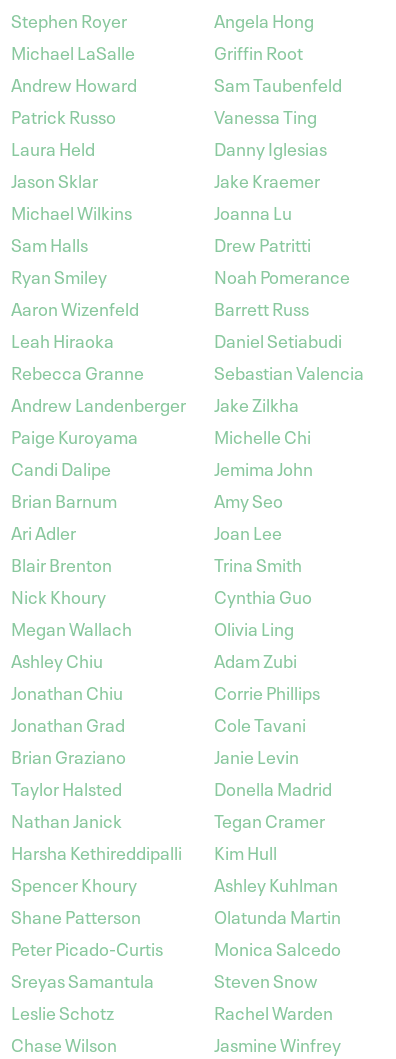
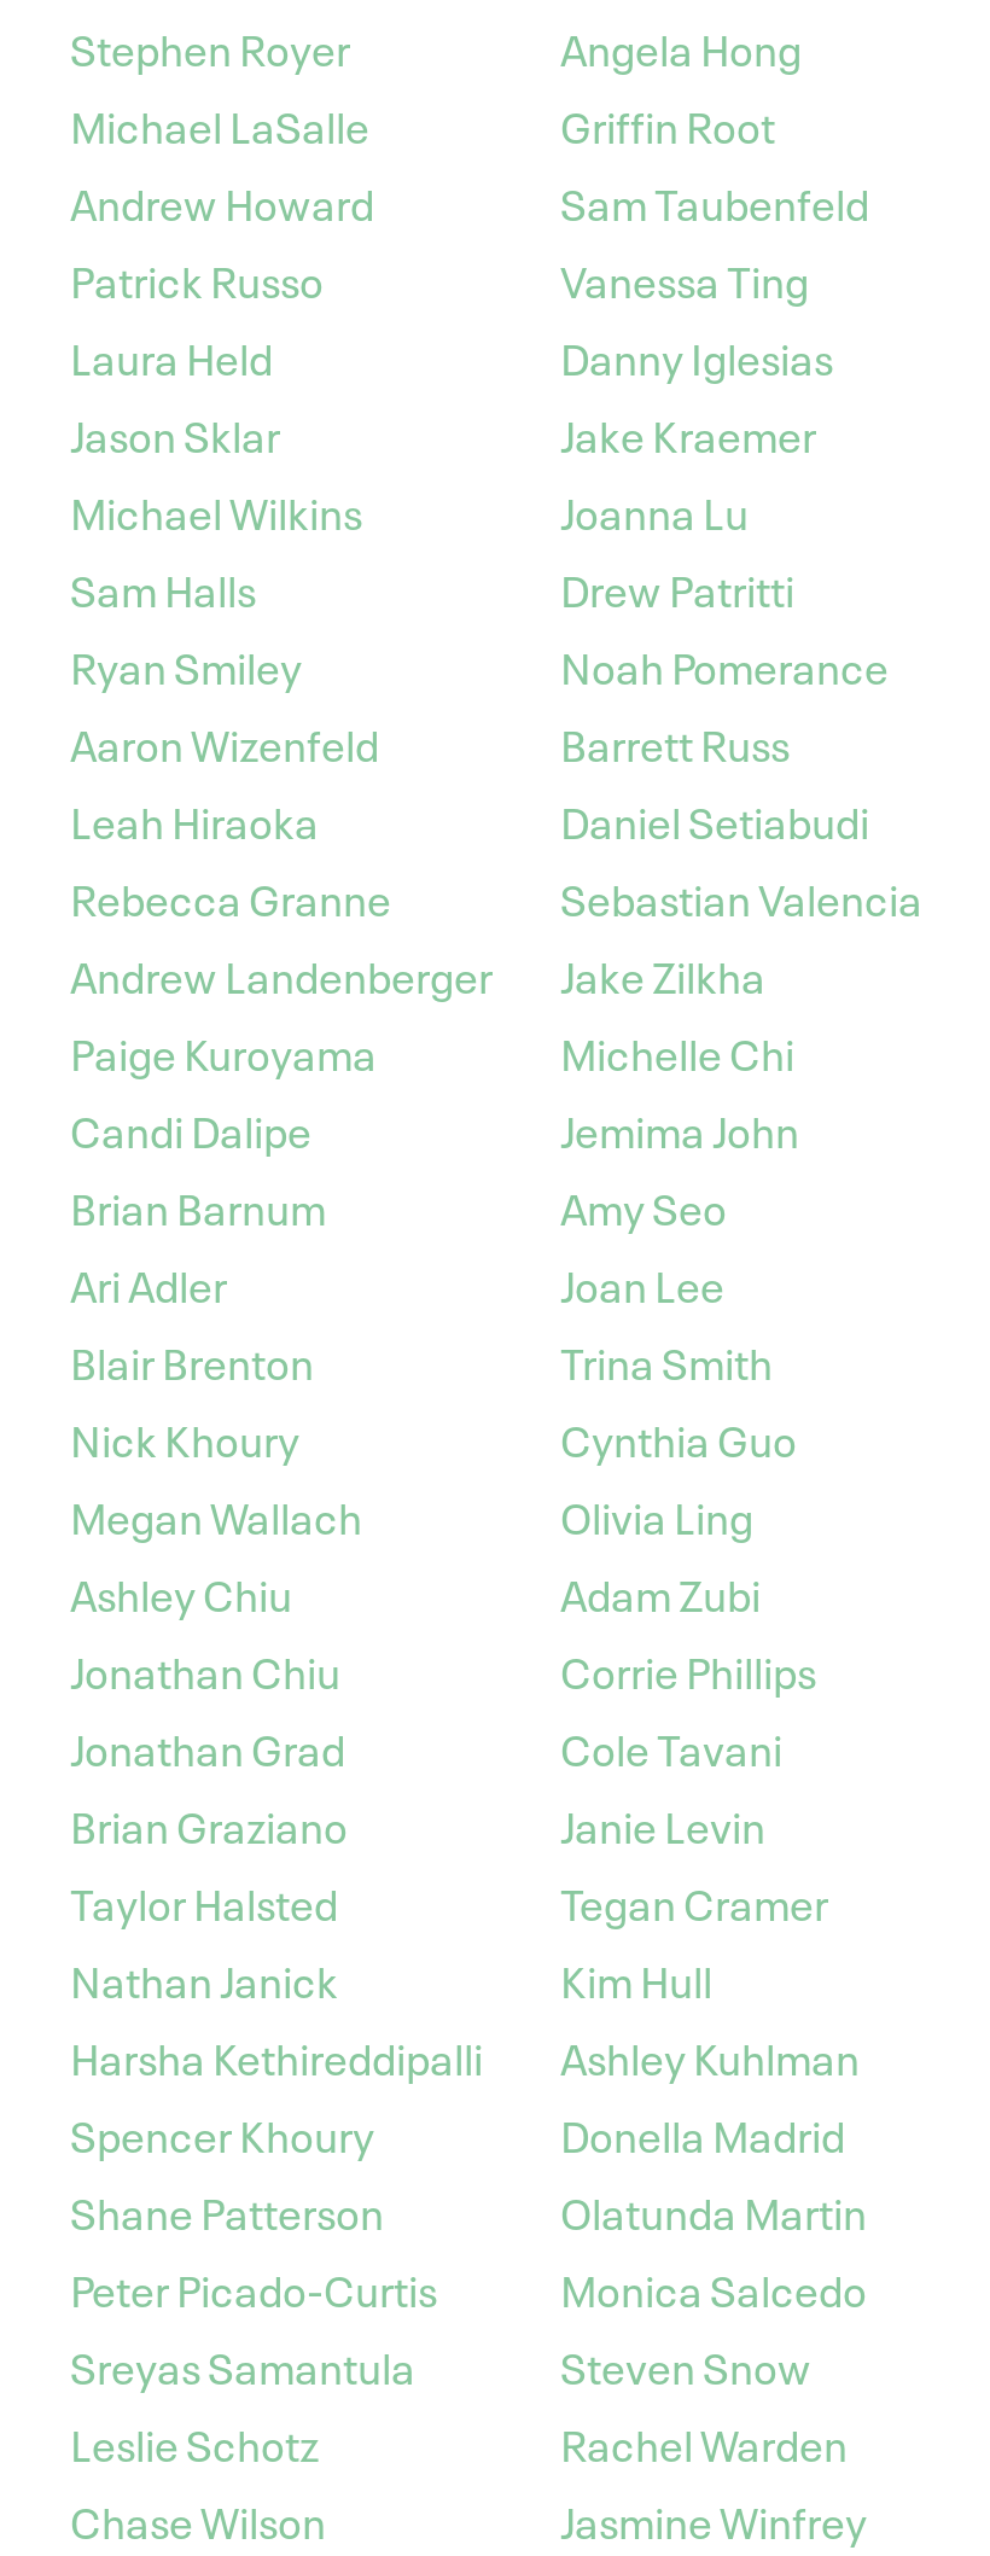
moved down: Donella Madrid

moved up: Tegan Cramer | Kim Hull
